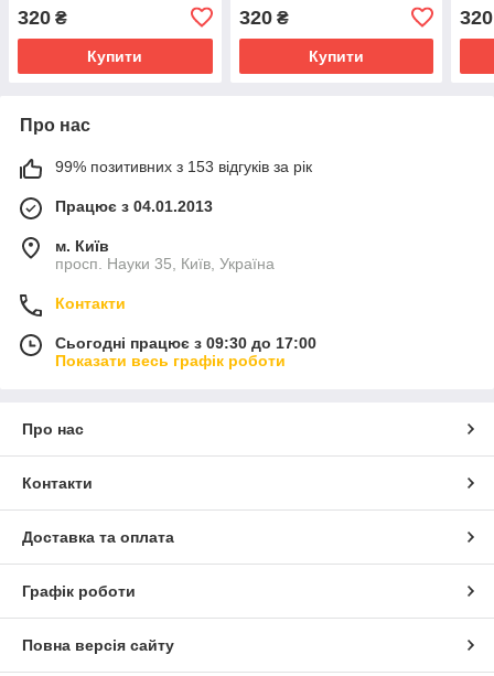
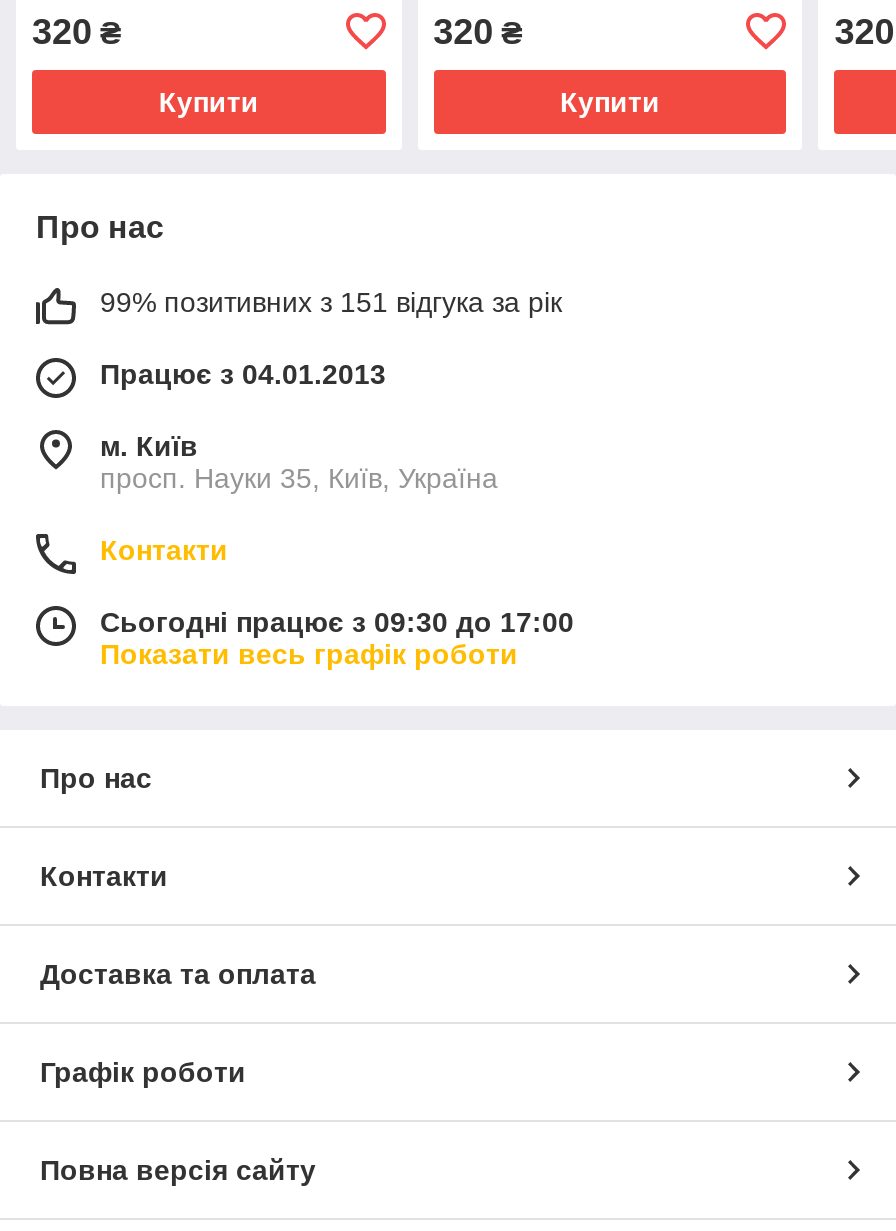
- 99% позитивних з 153 відгуків за рік
+ 99% позитивних з 151 відгука за рік
